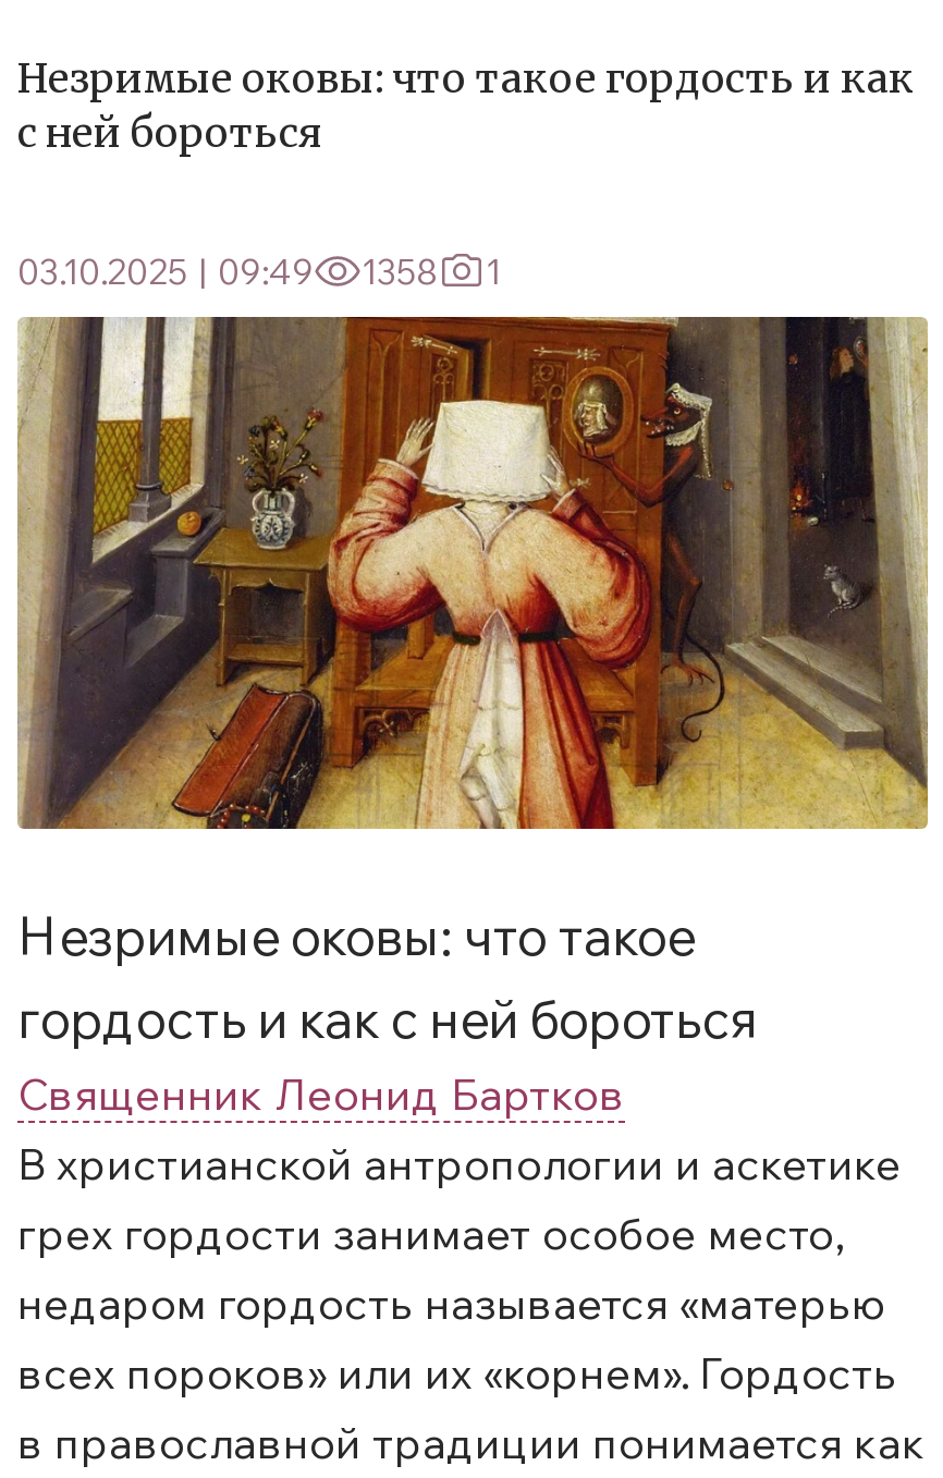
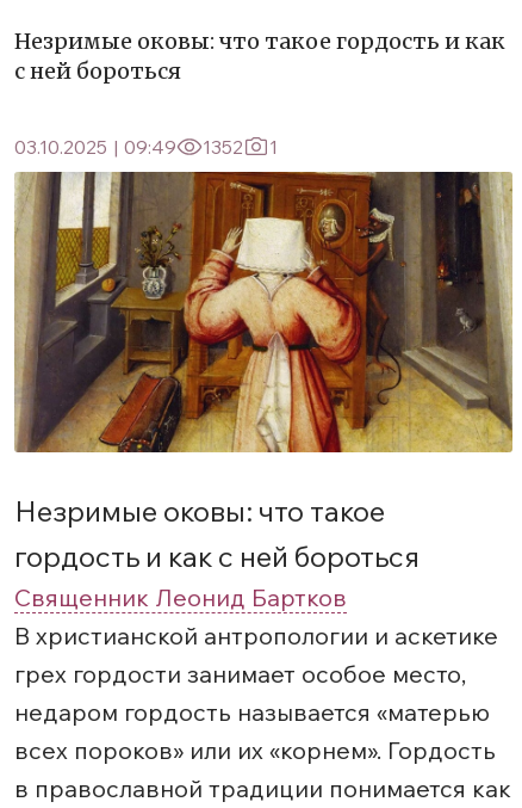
- 1358
+ 1352
